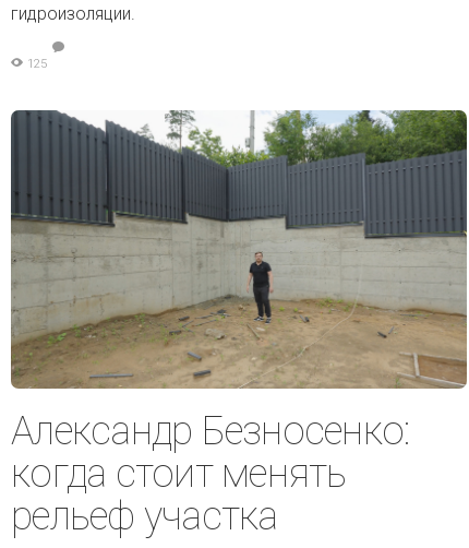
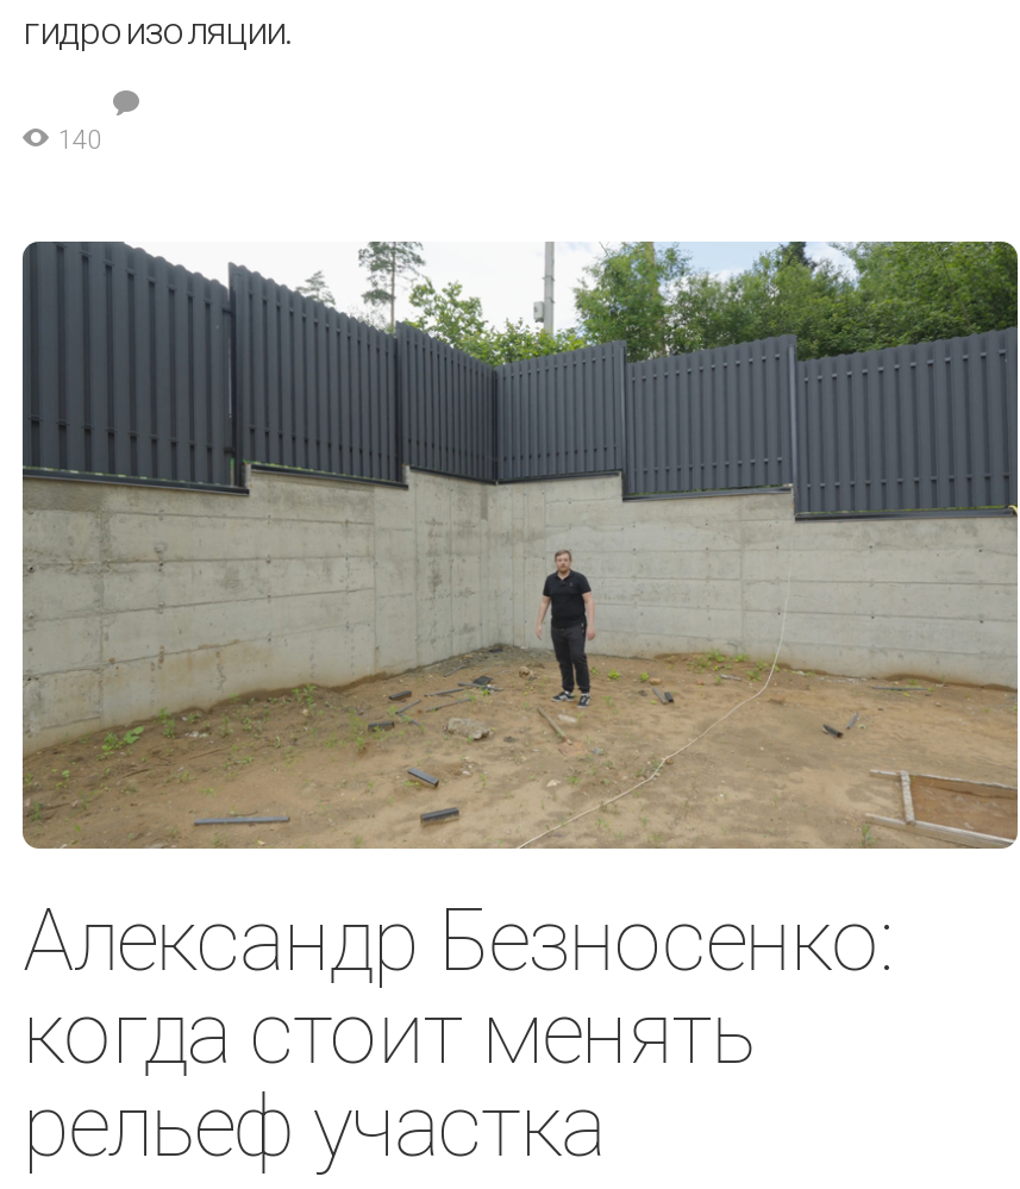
- 125
+ 140
